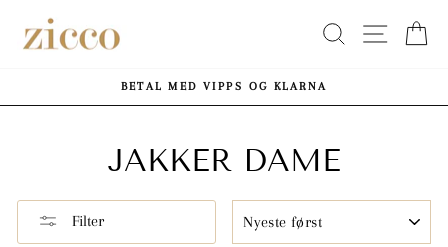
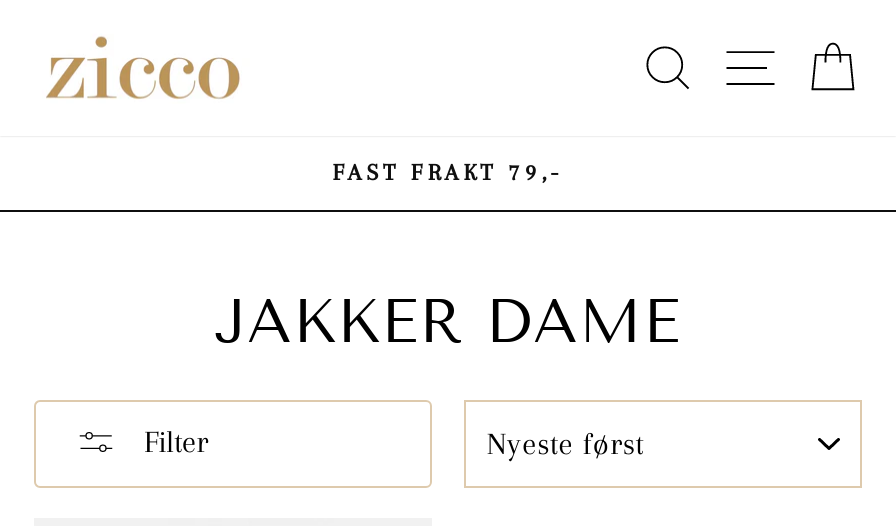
- BETAL MED VIPPS OG KLARNA
+ FAST FRAKT 79,-
